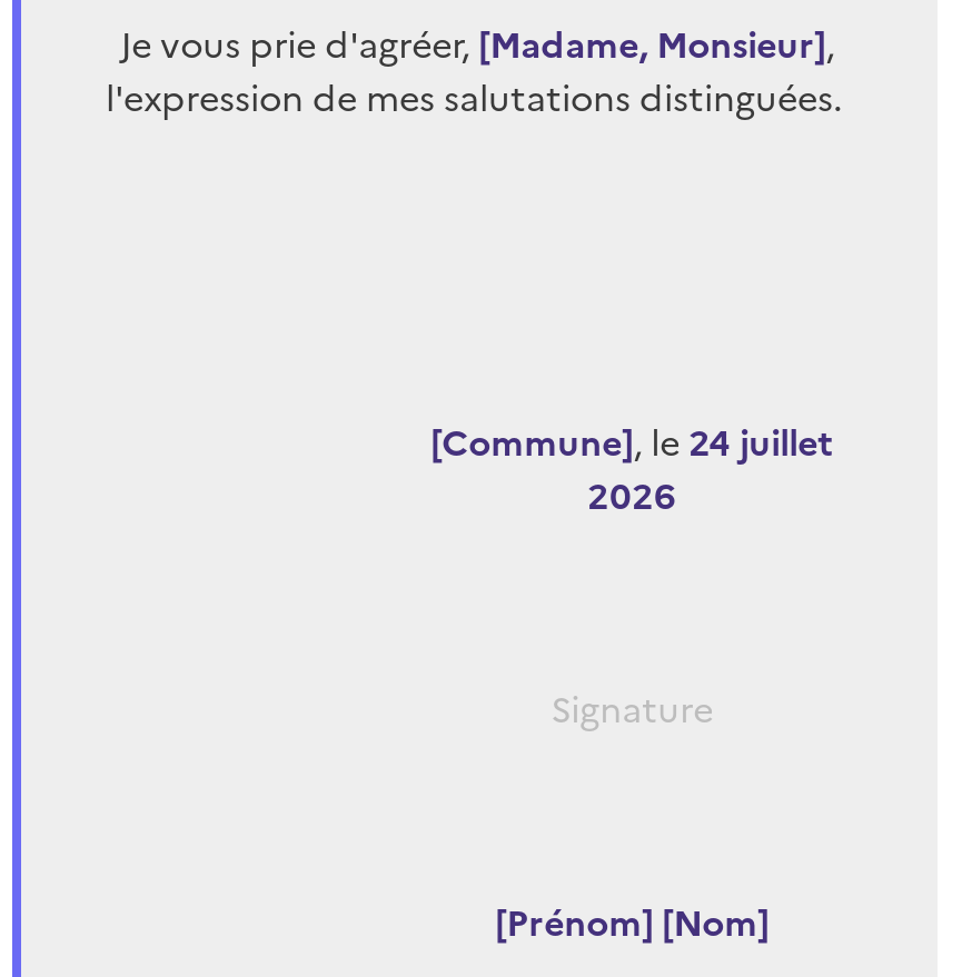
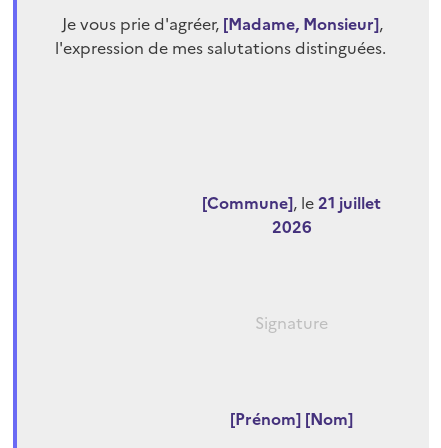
- [Commune], le 24 juillet
+ [Commune], le 21 juillet
